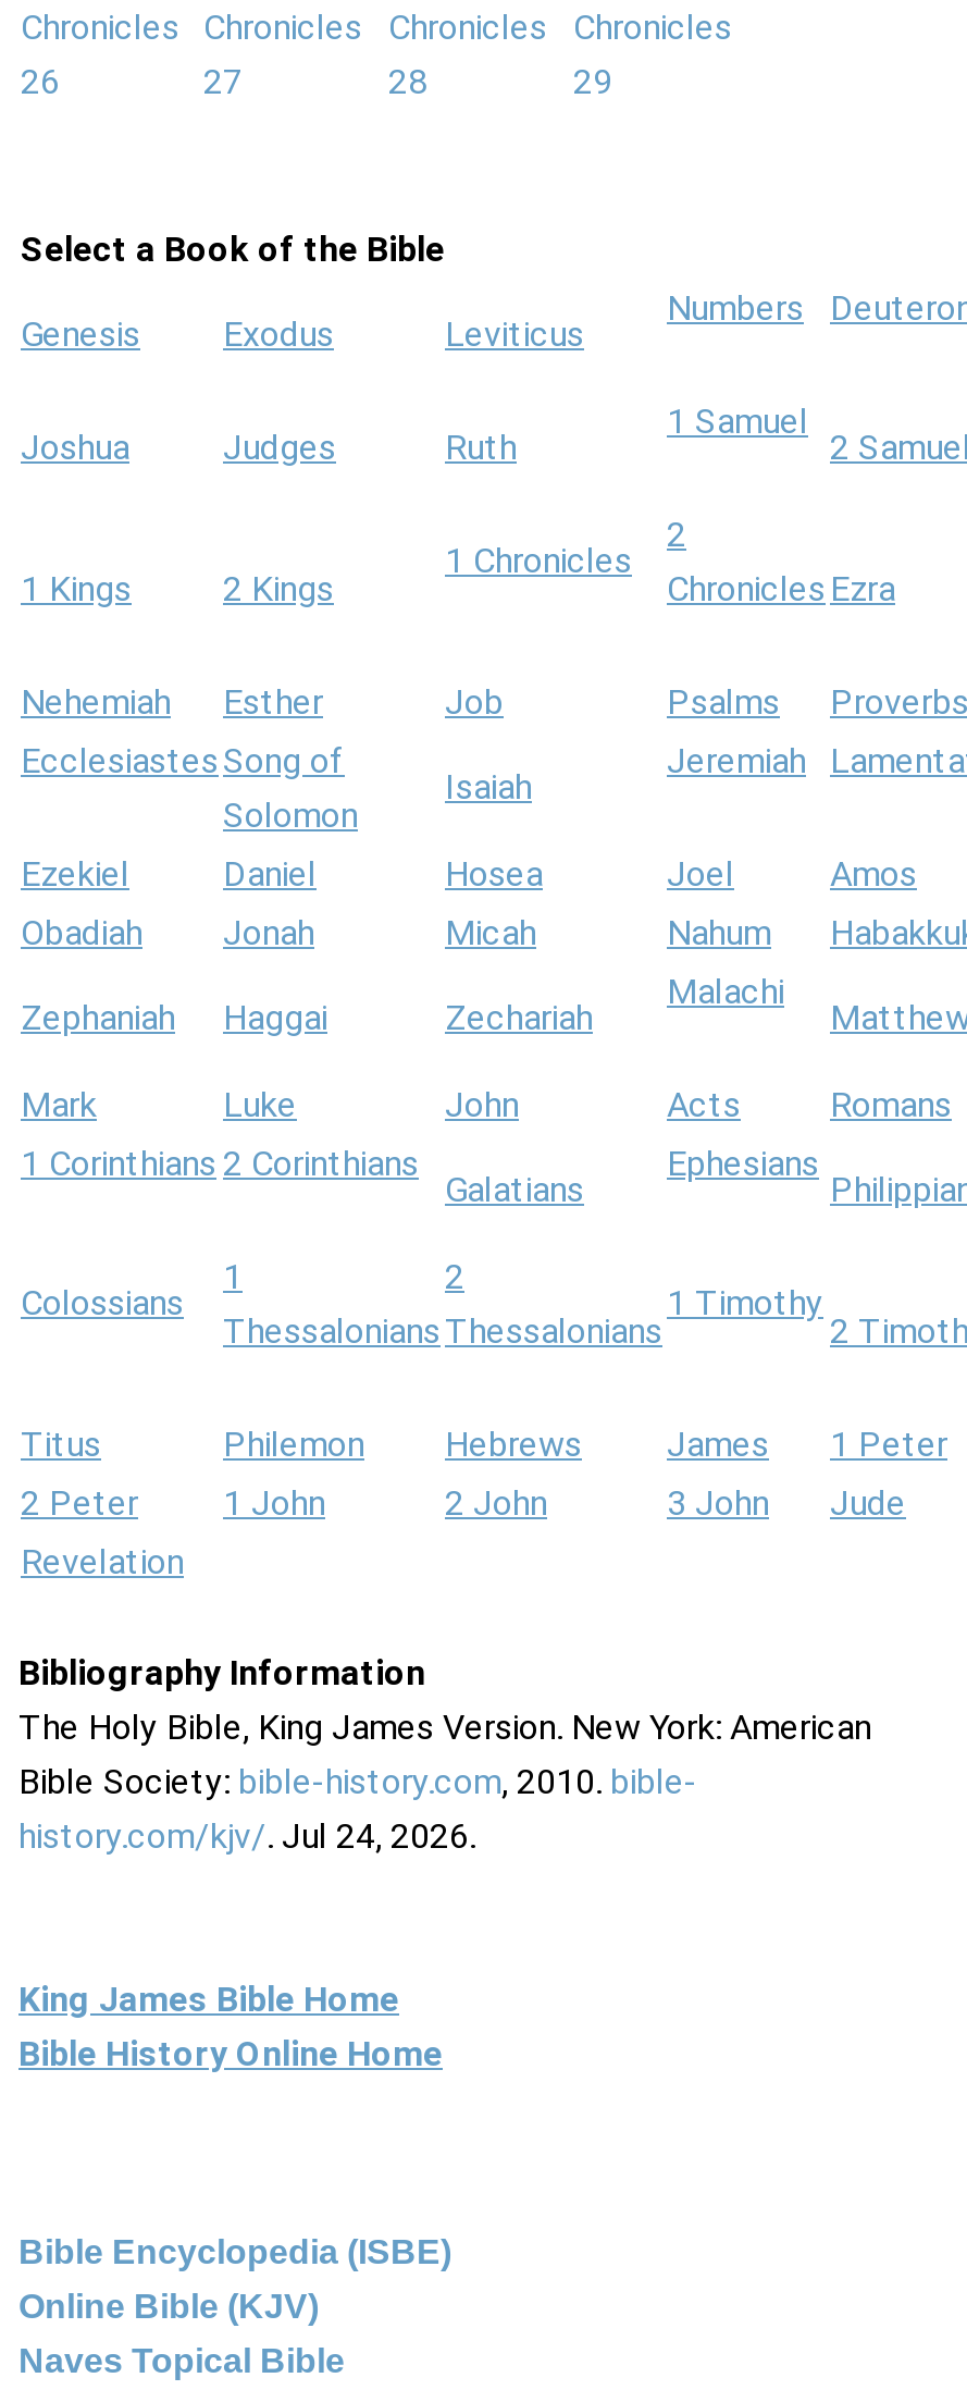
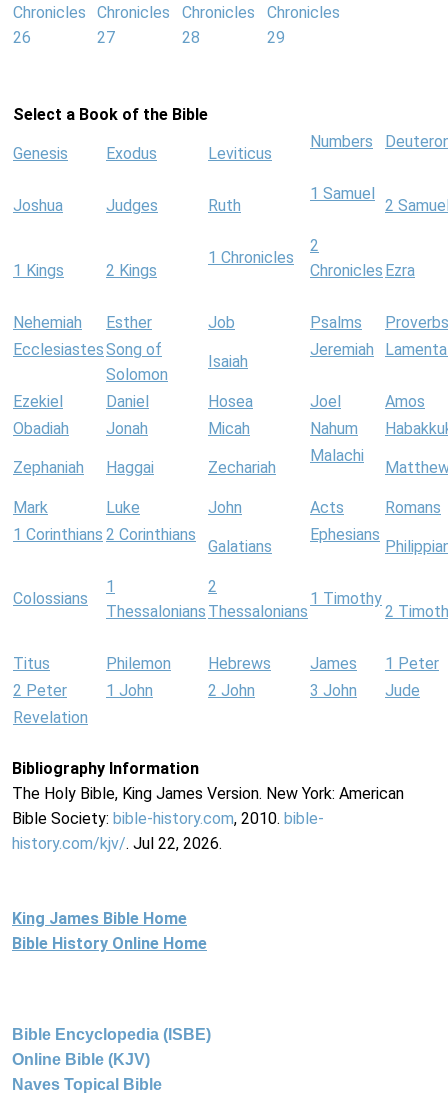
- history.com/kjv/. Jul 24, 2026.
+ history.com/kjv/. Jul 22, 2026.
